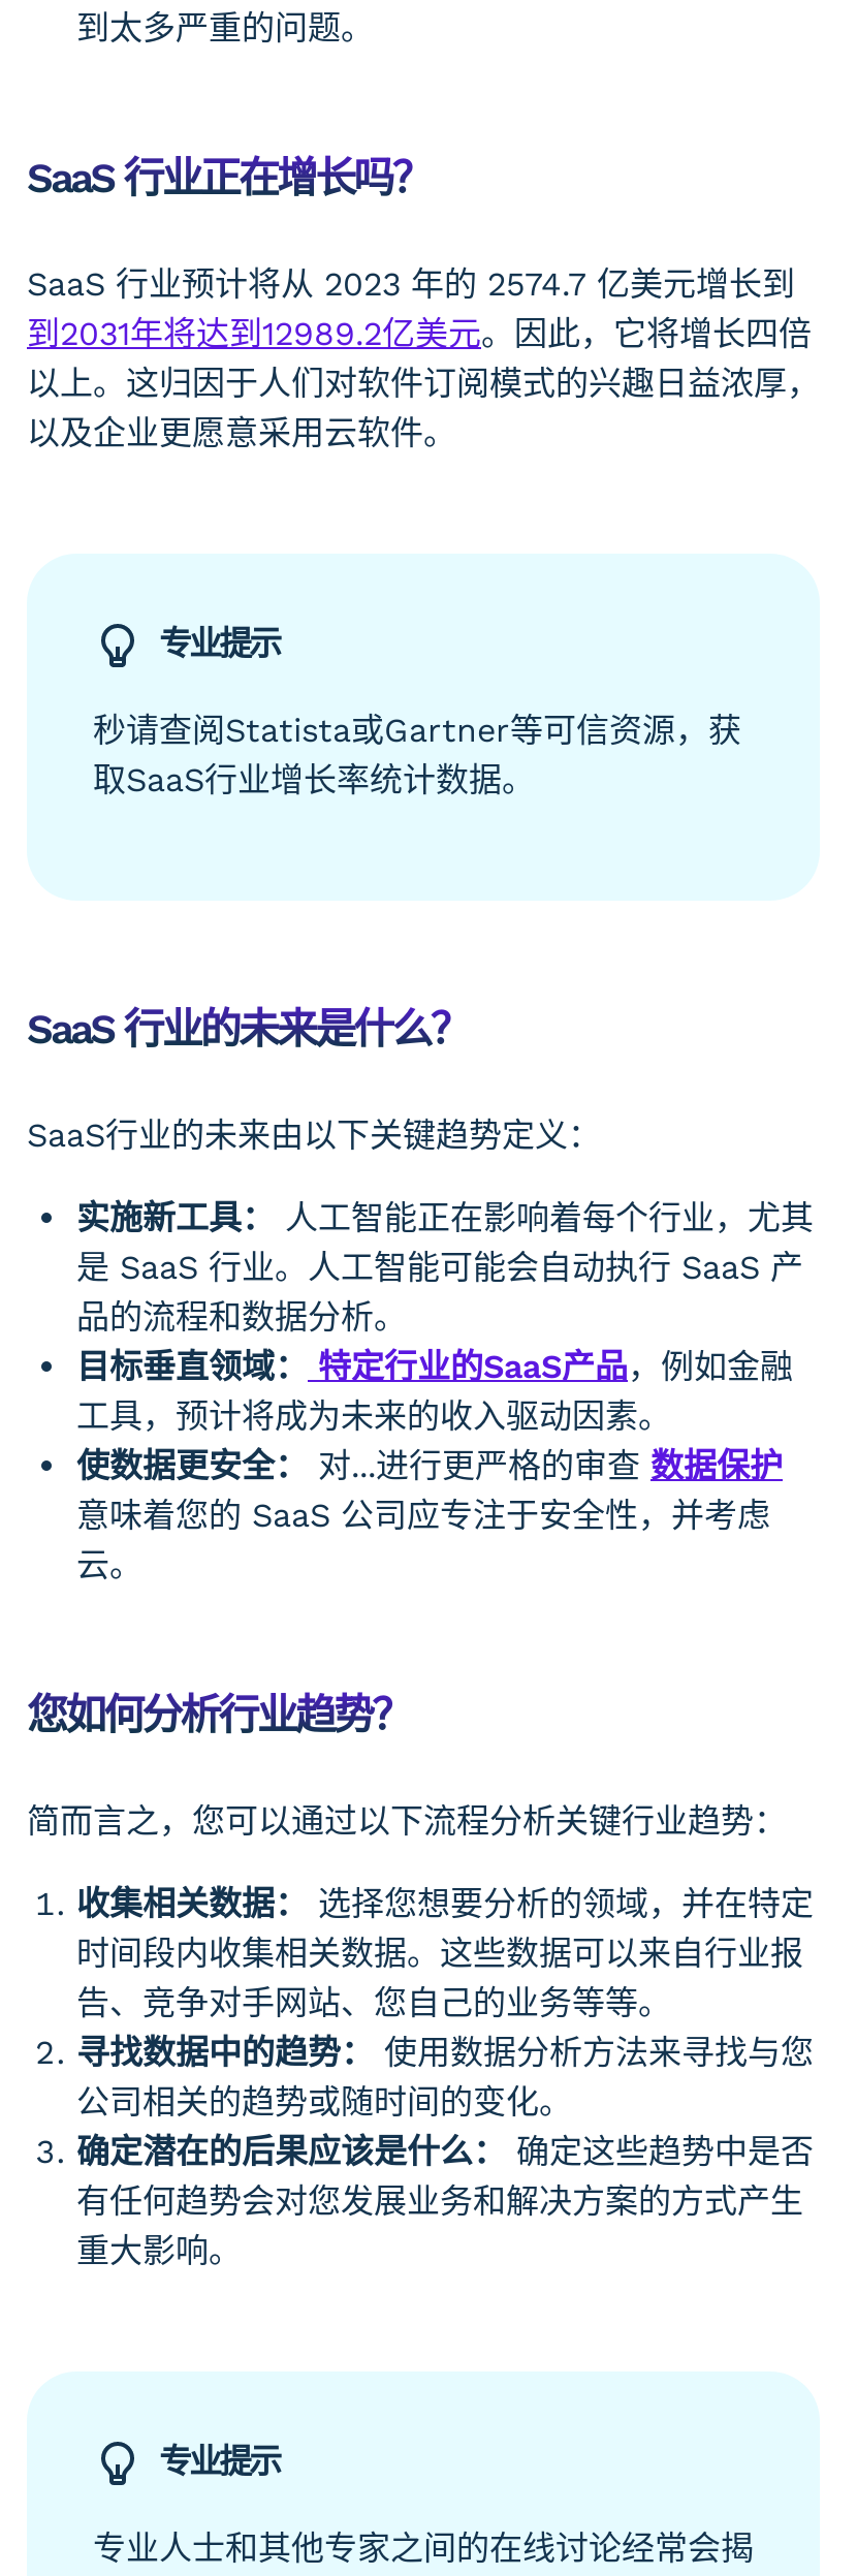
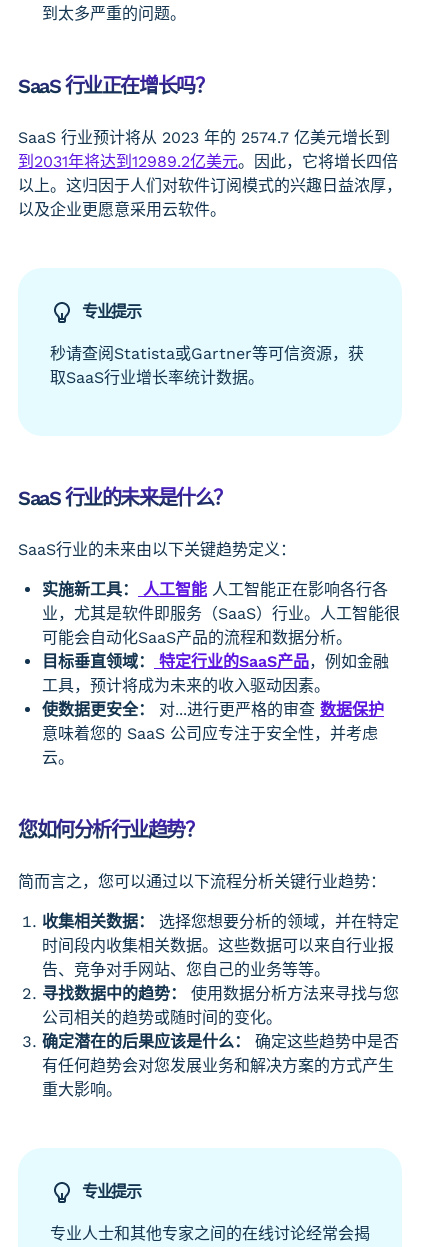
- 实施新工具：人工智能正在影响着每个行业，尤其
- 是 SaaS 行业。人工智能可能会自动执行 SaaS 产
- 品的流程和数据分析。
+ 实施新工具：人工智能人工智能正在影响各行各
+ 业，尤其是软件即服务（SaaS）行业。人工智能很
+ 可能会自动化SaaS产品的流程和数据分析。
